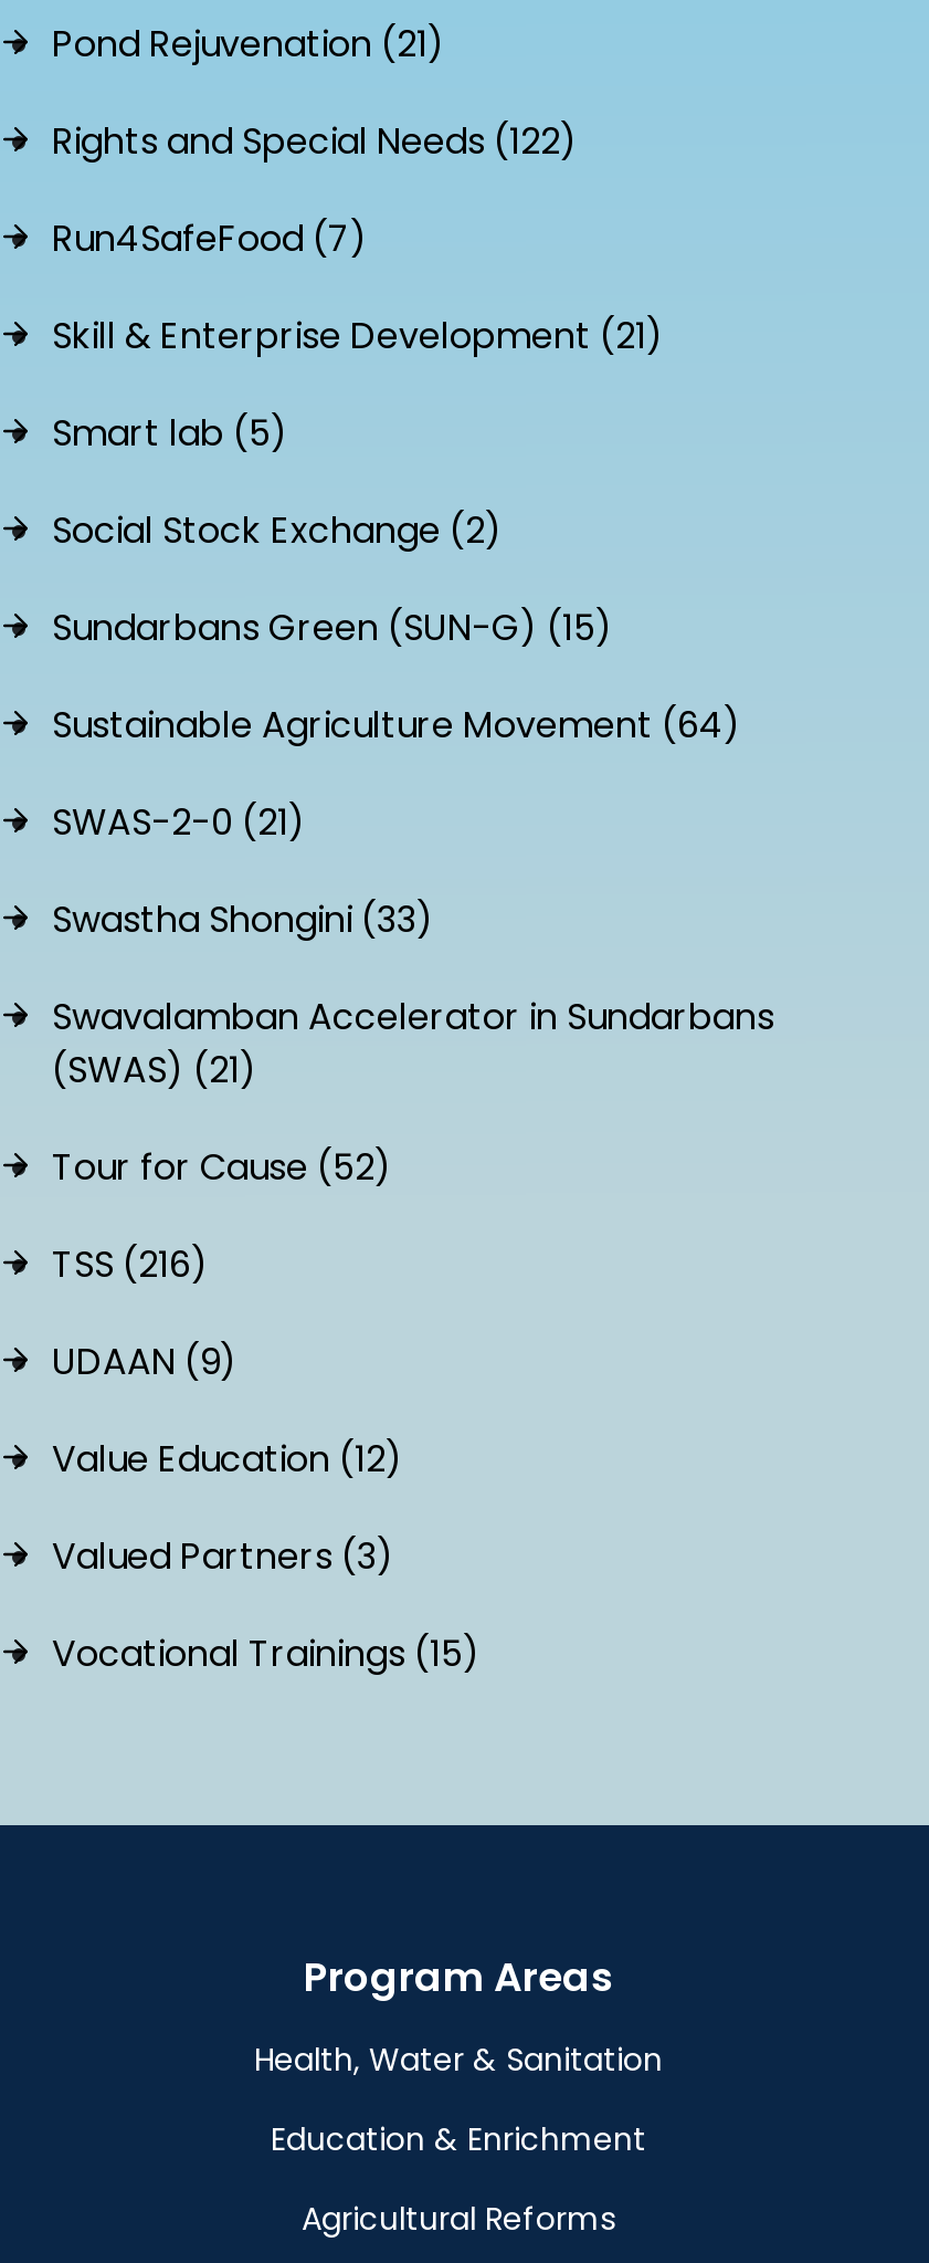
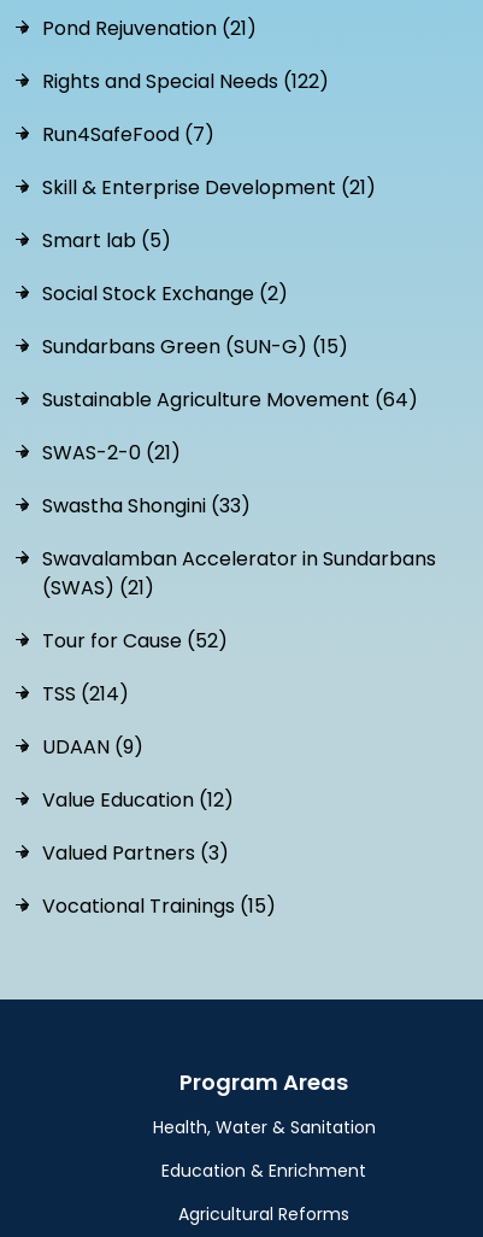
- TSS (216)
+ TSS (214)
